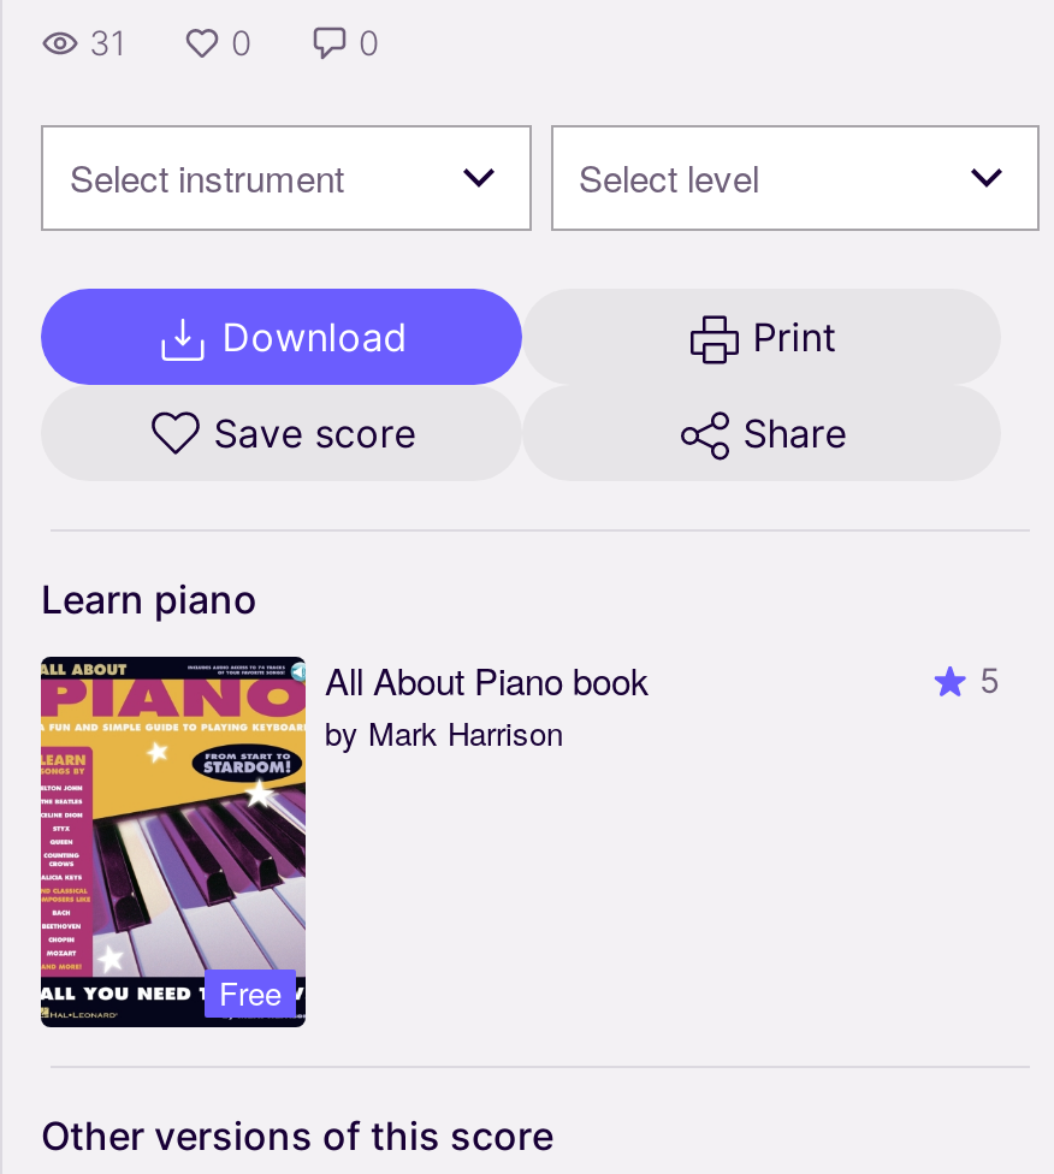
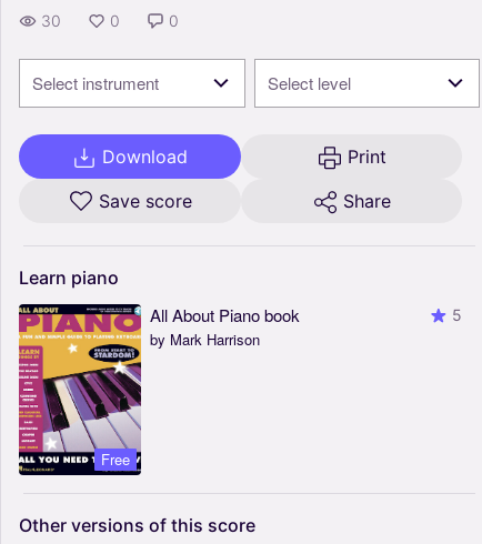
- 31
+ 30
